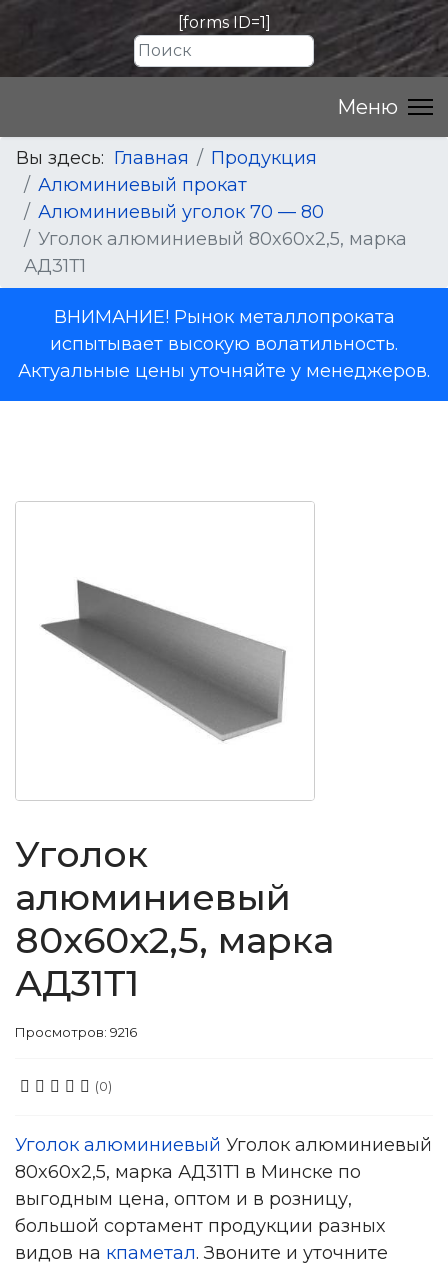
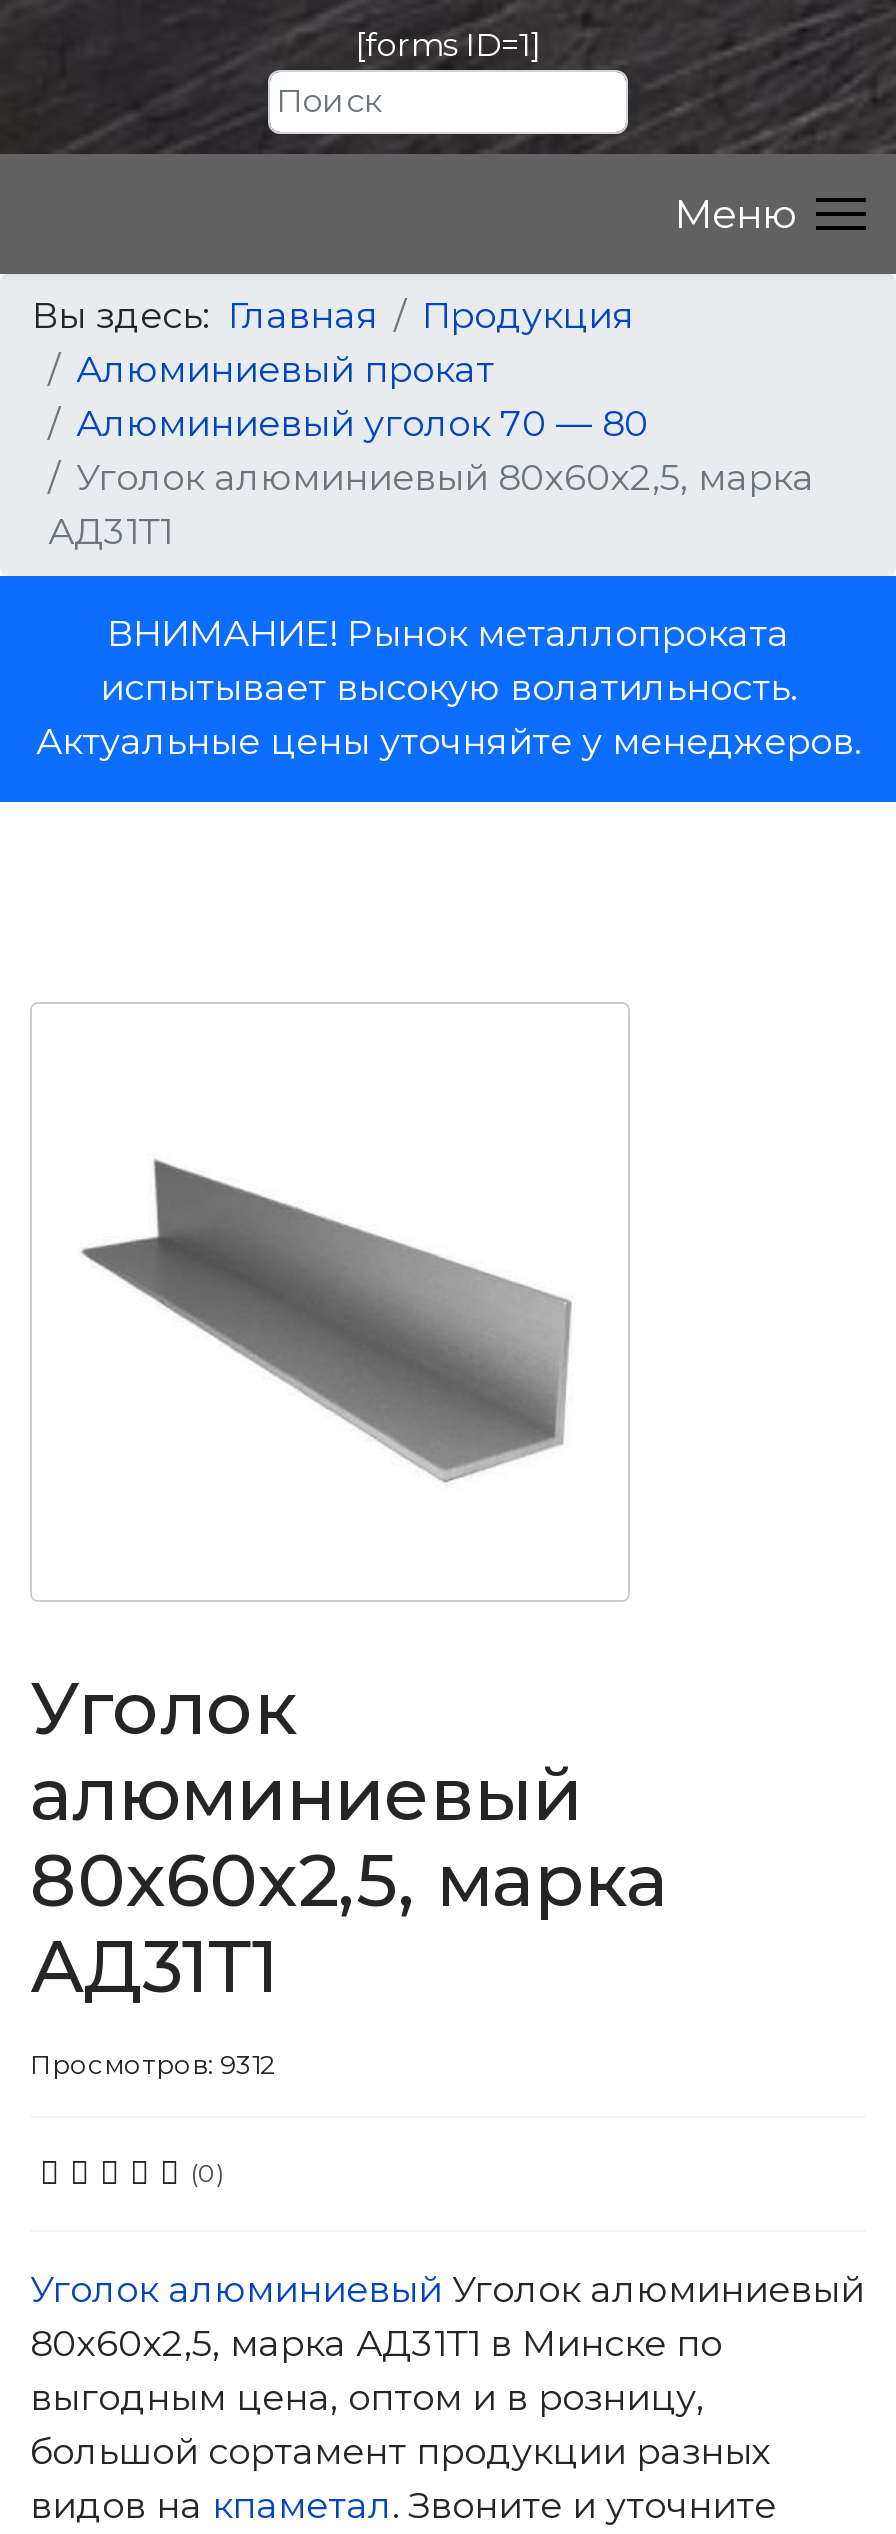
- Просмотров: 9216
+ Просмотров: 9312
